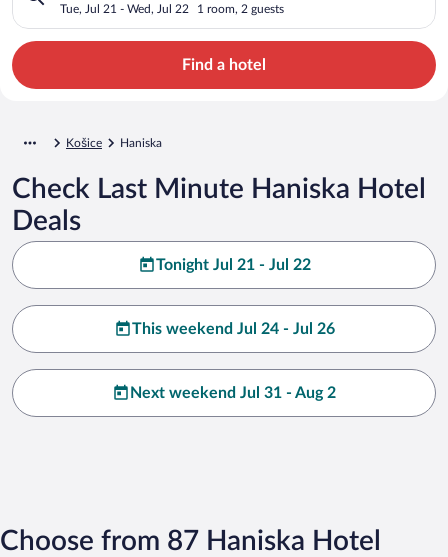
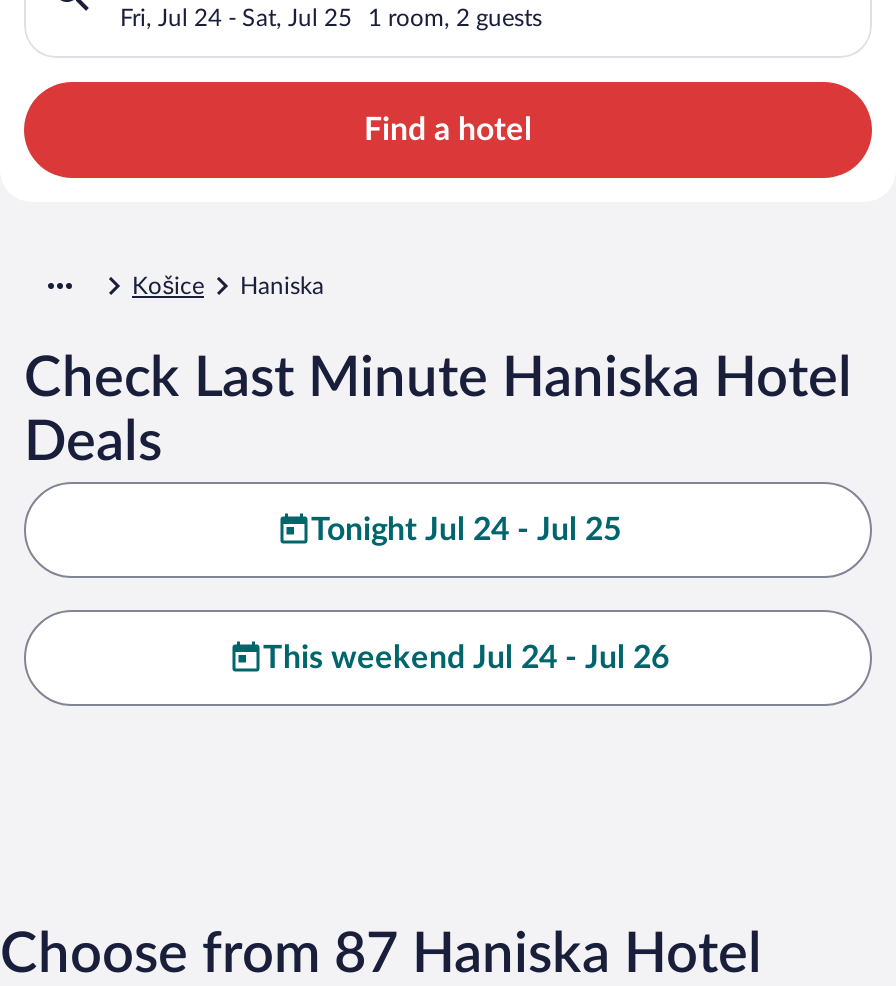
- Tue, Jul 21 - Wed, Jul 22
+ Fri, Jul 24 - Sat, Jul 25

- Tonight Jul 21 - Jul 22
+ Tonight Jul 24 - Jul 25

- Next weekend Jul 31 - Aug 2
